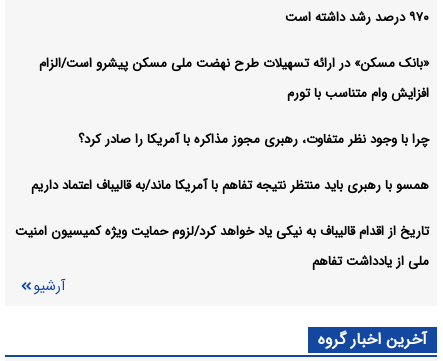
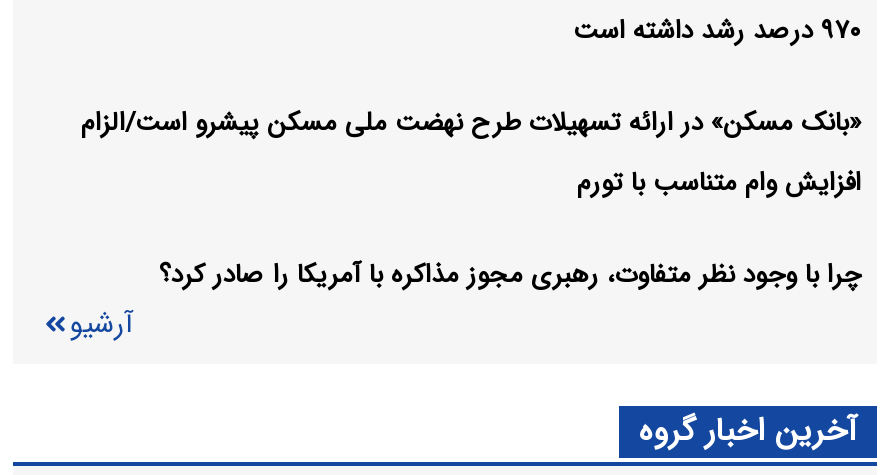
- همسو با رهبری باید منتظر نتیجه تفاهم با آمریکا ماند/به قالیباف اعتماد داریم
- تاریخ از اقدام قالیباف به نیکی یاد خواهد کرد/لزوم حمایت ویژه کمیسیون امنیت
- ملی از یادداشت تفاهم
